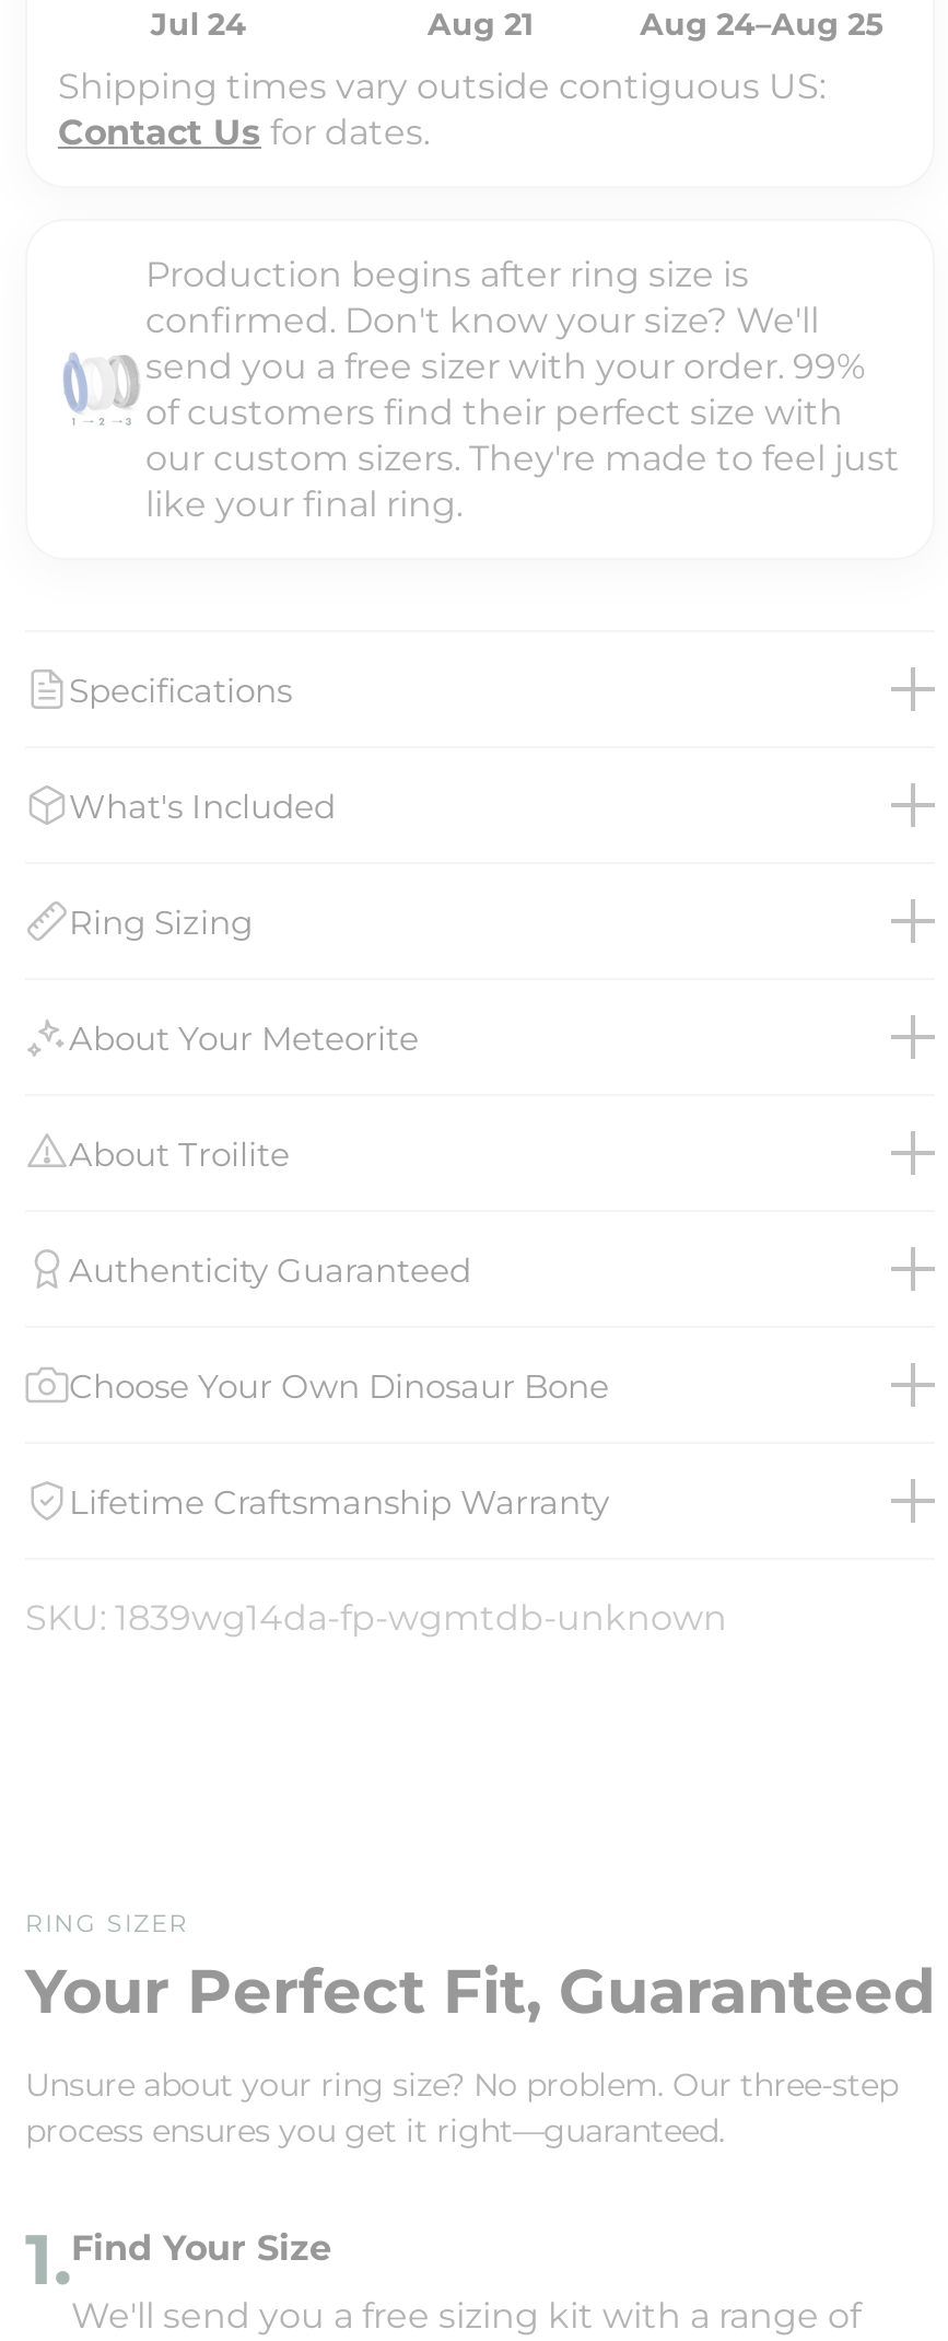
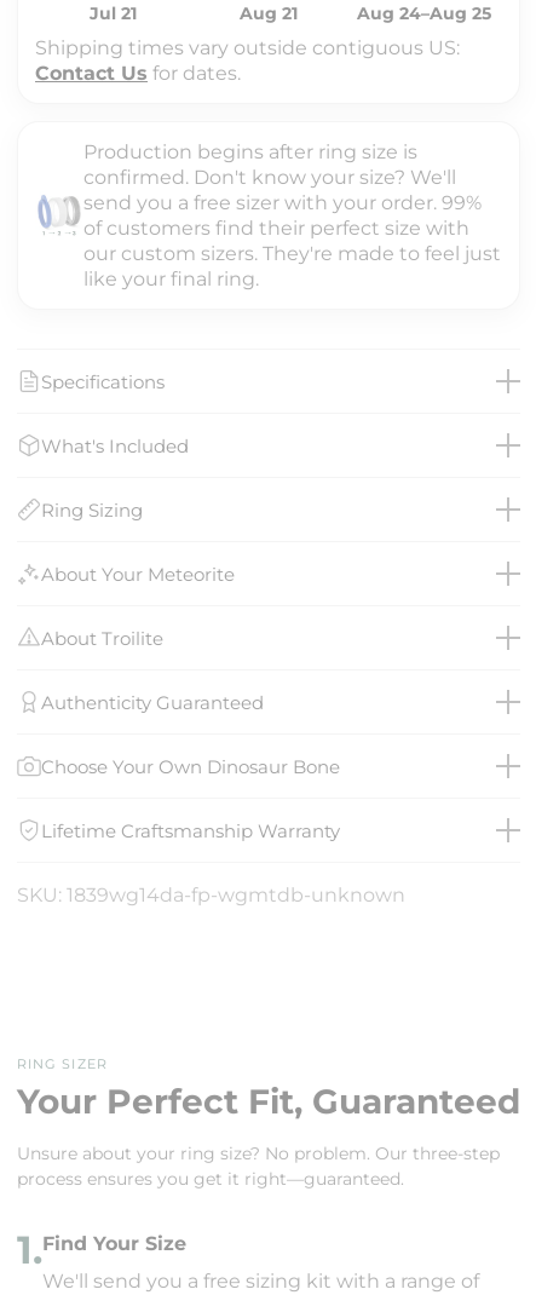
- Jul 24
+ Jul 21
